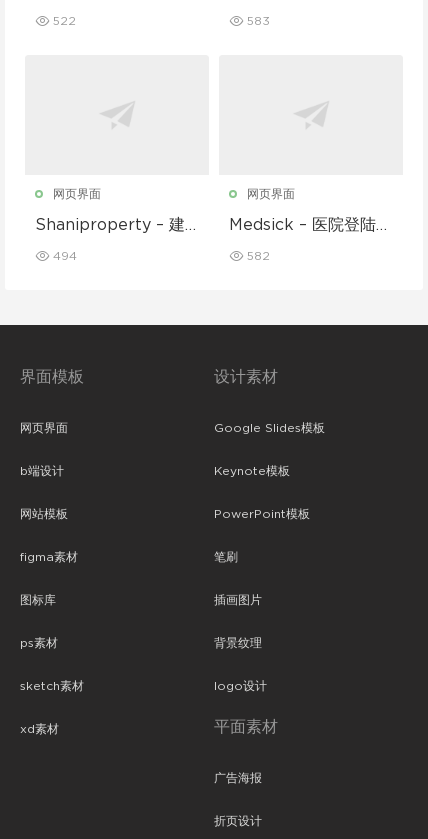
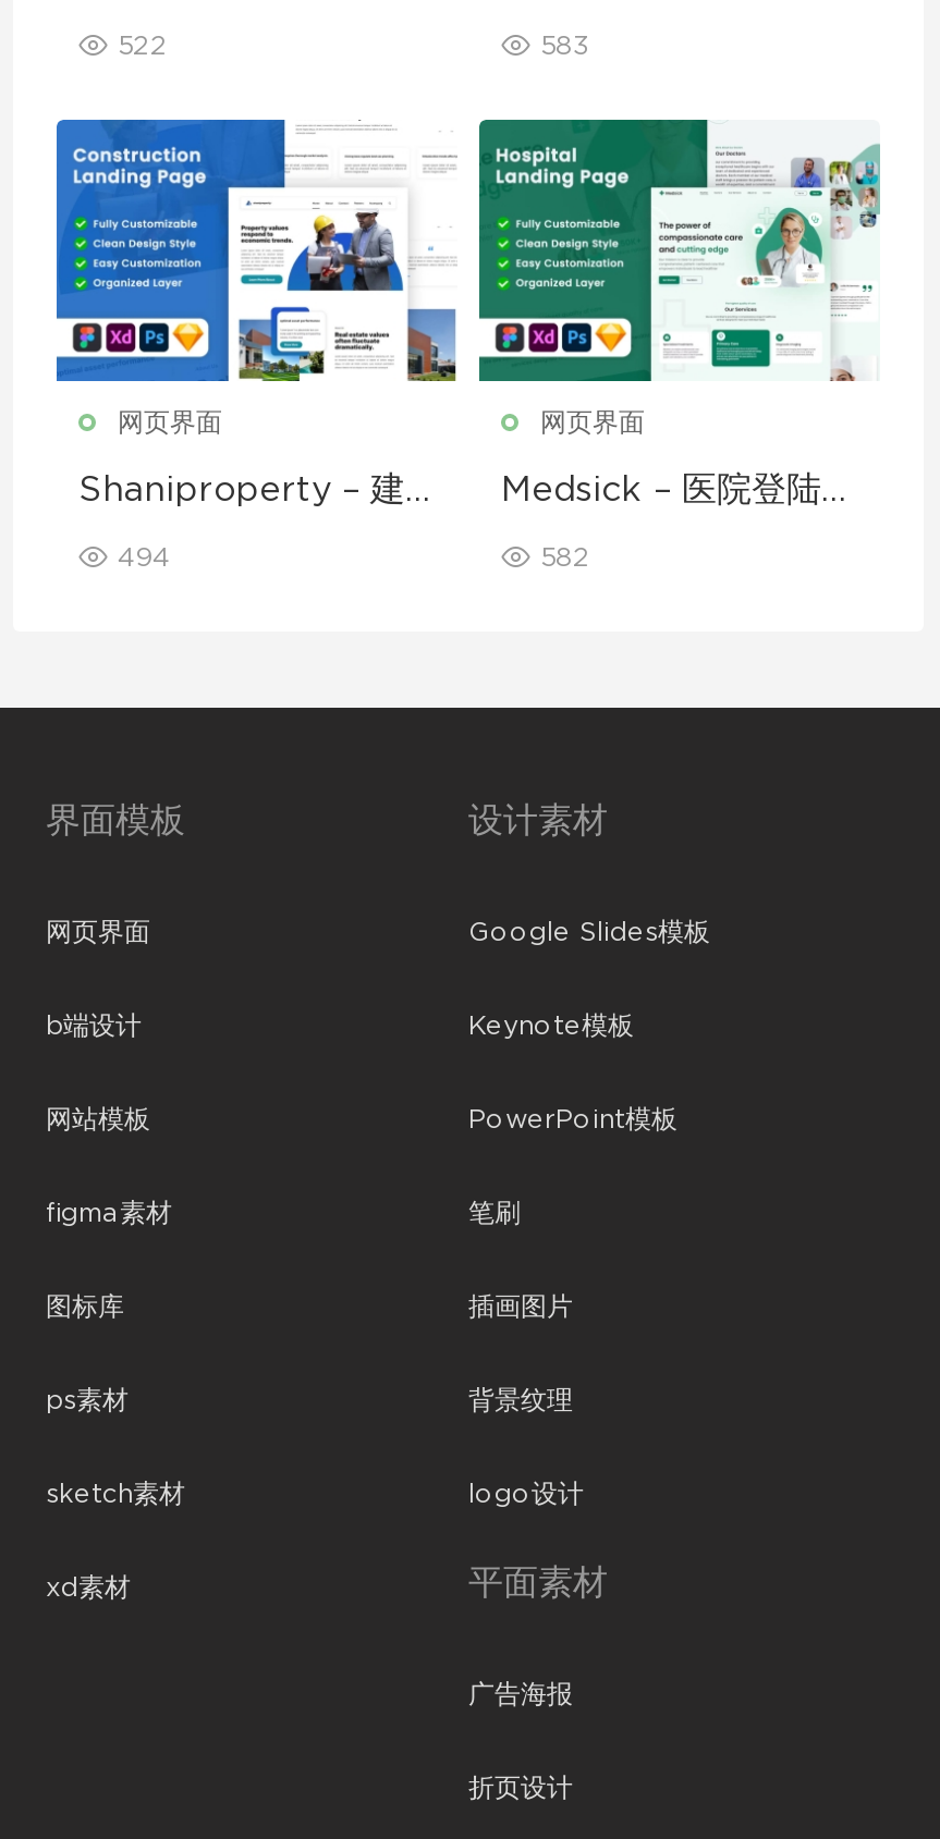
+ [image]

+ [image]
